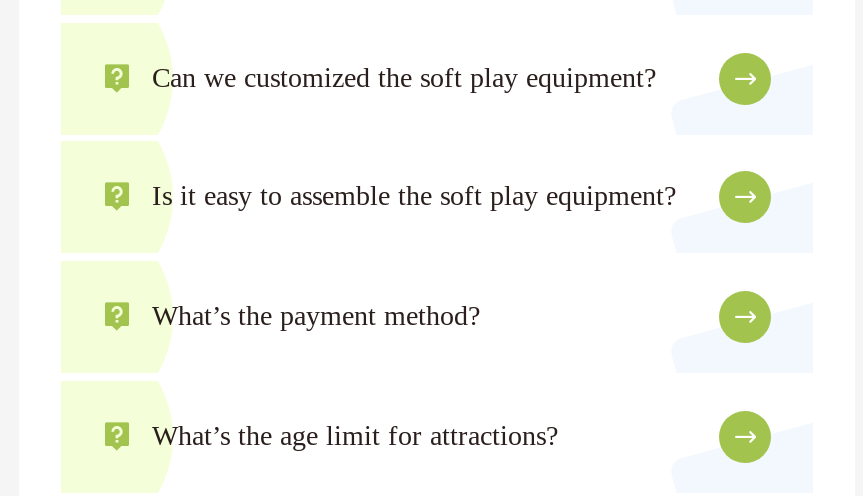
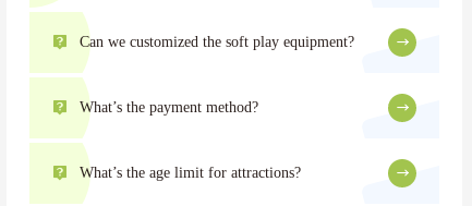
- Is it easy to assemble the soft play equipment?
